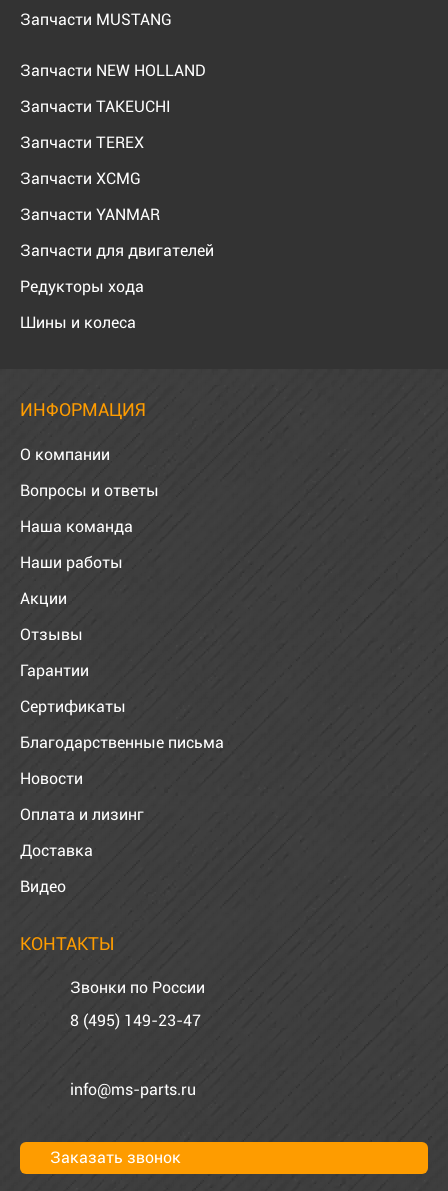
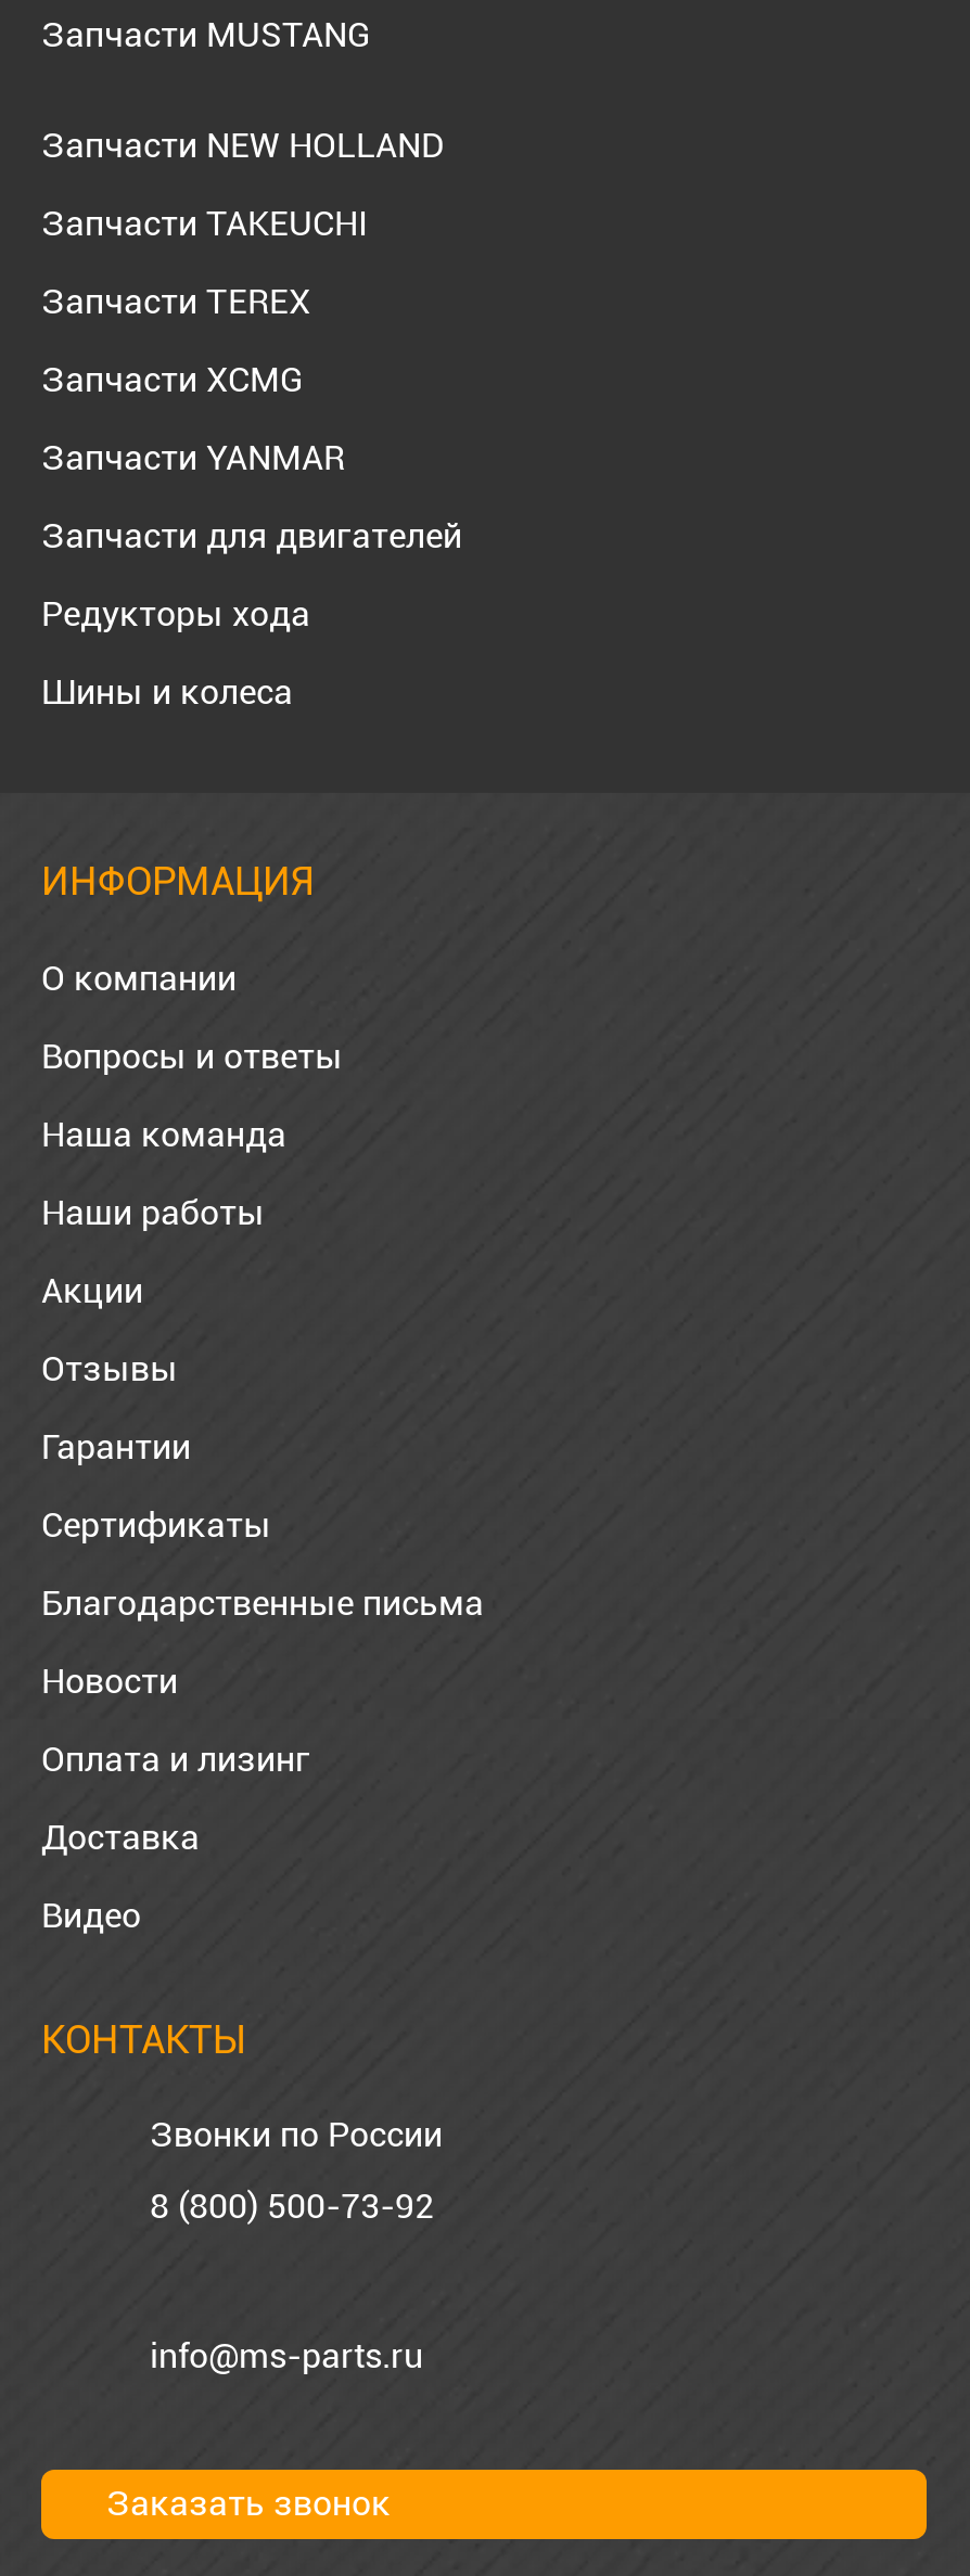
- 8 (495) 149-23-47
+ 8 (800) 500-73-92
